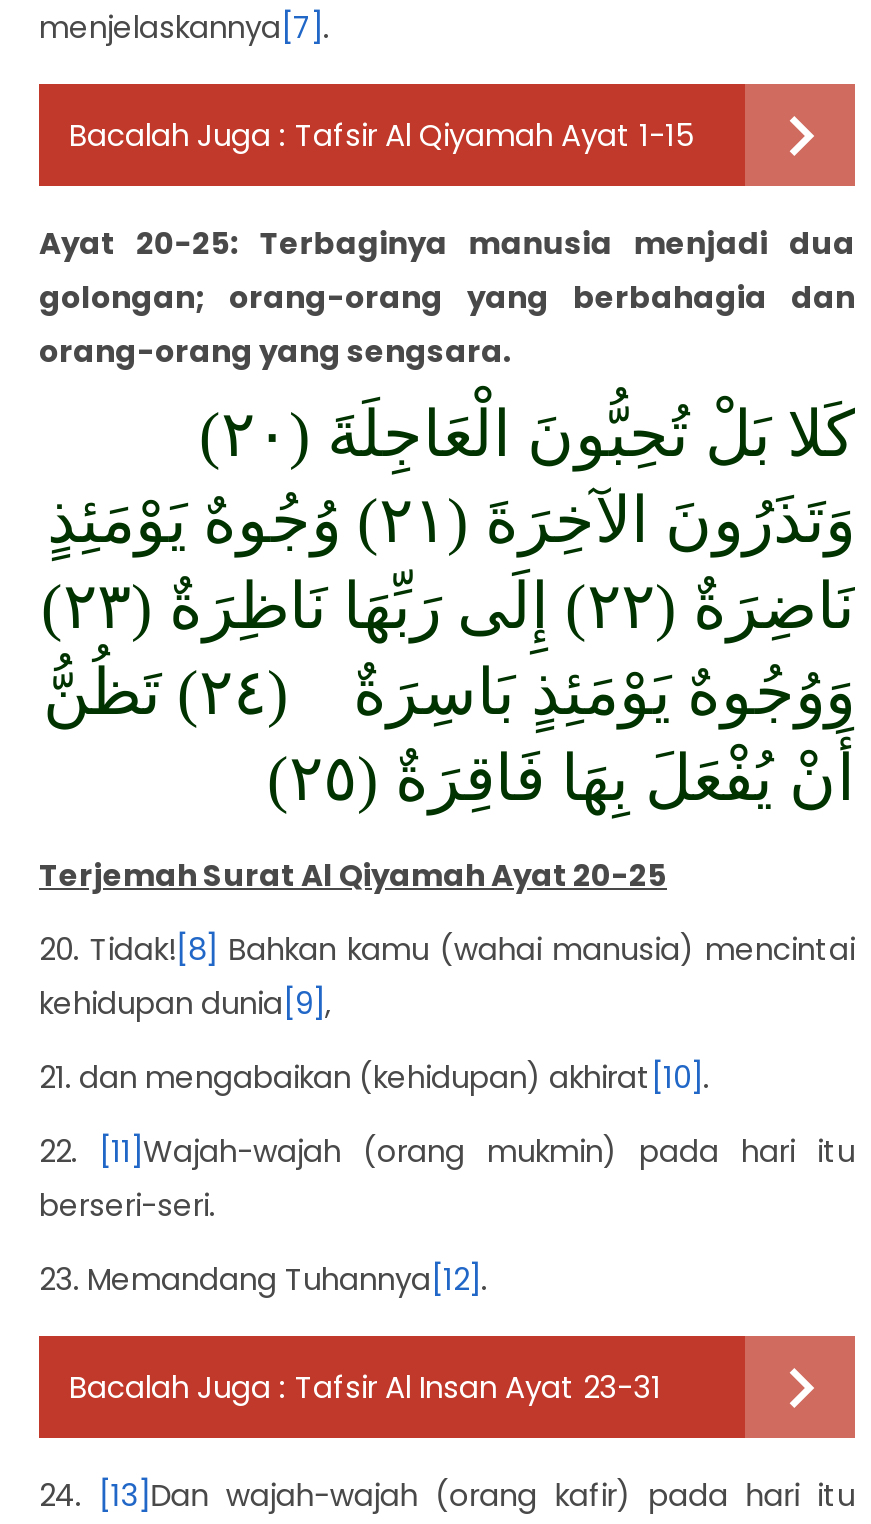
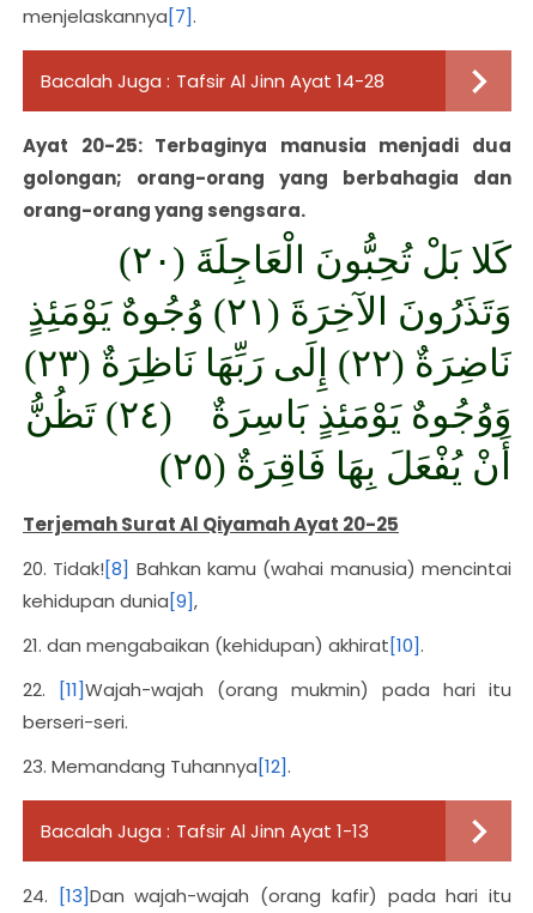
- Bacalah Juga : Tafsir Al Qiyamah Ayat 1-15
+ Bacalah Juga : Tafsir Al Jinn Ayat 14-28

- Bacalah Juga : Tafsir Al Insan Ayat 23-31
+ Bacalah Juga : Tafsir Al Jinn Ayat 1-13
